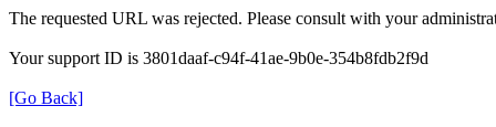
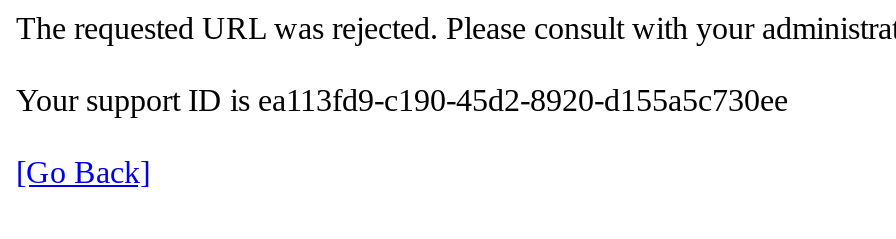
- Your support ID is 3801daaf-c94f-41ae-9b0e-354b8fdb2f9d
+ Your support ID is ea113fd9-c190-45d2-8920-d155a5c730ee
